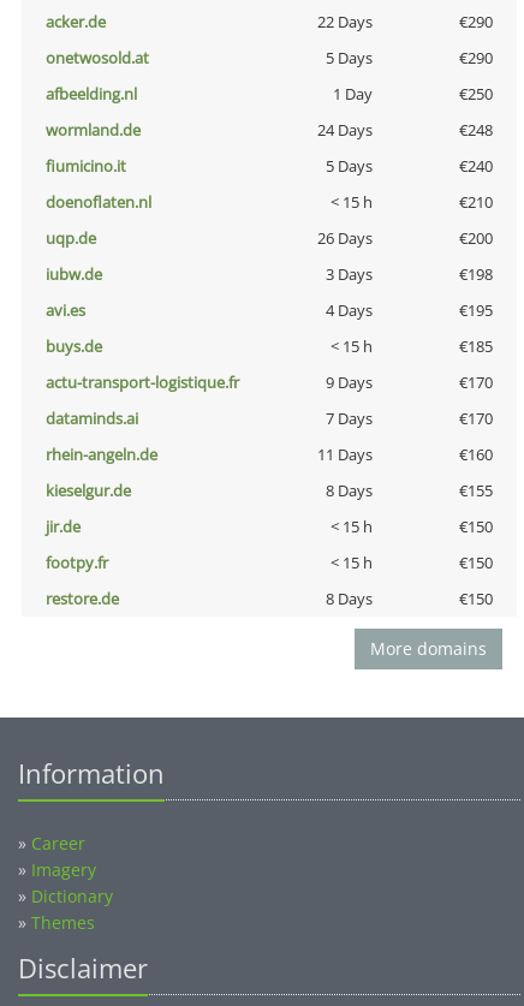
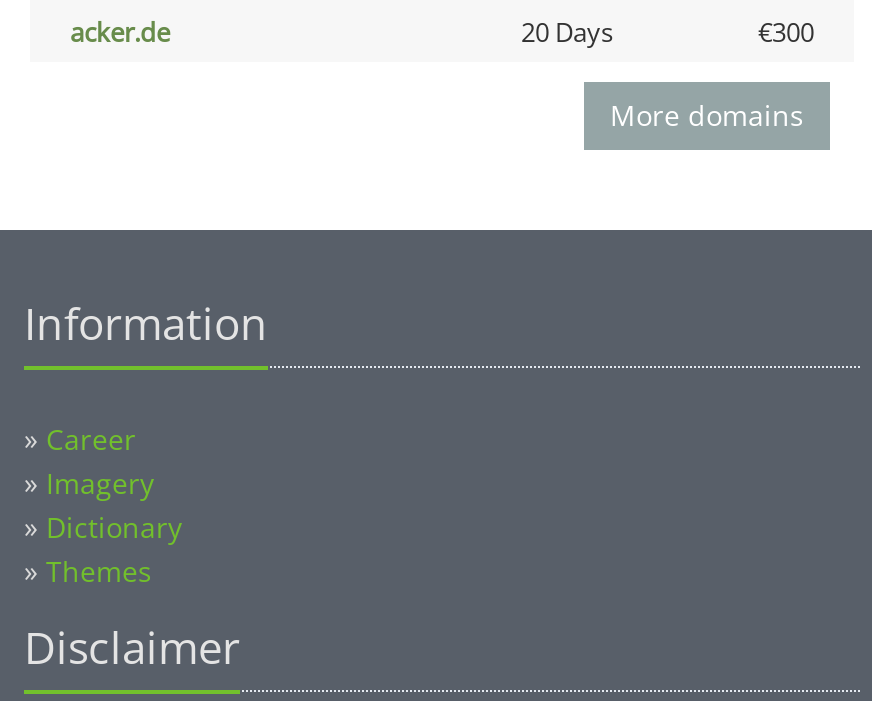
- 22 Days
- €290
- onetwosold.at
- 5 Days
- €290
- afbeelding.nl
- 1 Day
- €250
- wormland.de
- 24 Days
- €248
- fiumicino.it
- 5 Days
- €240
- doenoflaten.nl
- < 15 h
- €210
- uqp.de
- 26 Days
- €200
- iubw.de
- 3 Days
- €198
- avi.es
- 4 Days
- €195
- buys.de
- < 15 h
- €185
- actu-transport-logistique.fr
- 9 Days
- €170
- dataminds.ai
- 7 Days
- €170
- rhein-angeln.de
- 11 Days
- €160
- kieselgur.de
- 8 Days
- €155
- jir.de
- < 15 h
- €150
- footpy.fr
- < 15 h
- €150
- restore.de
- 8 Days
- €150
+ 20 Days
+ €300
